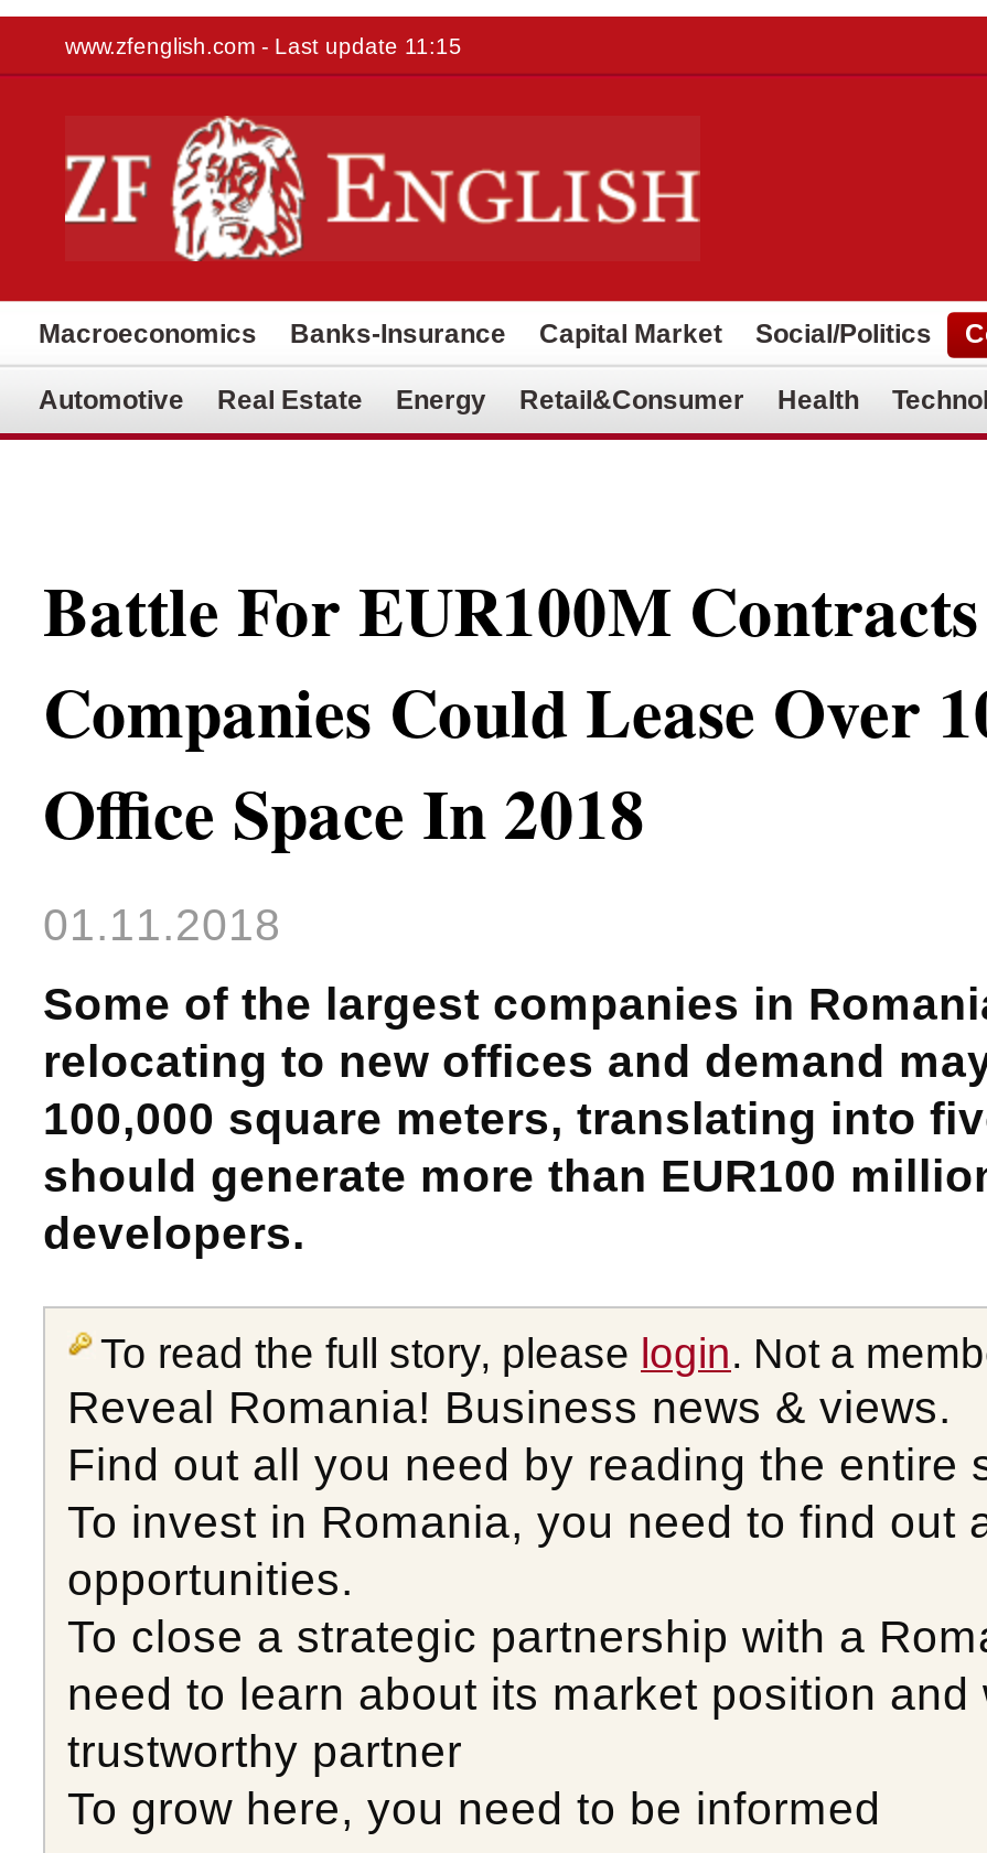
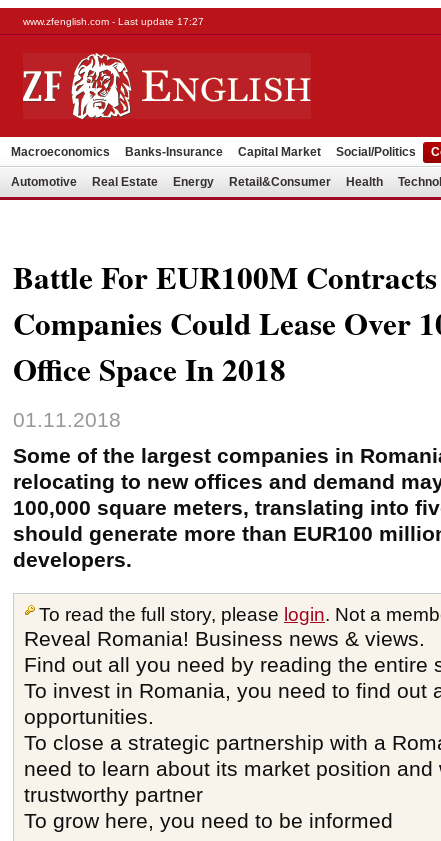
- www.zfenglish.com - Last update 11:15
+ www.zfenglish.com - Last update 17:27
